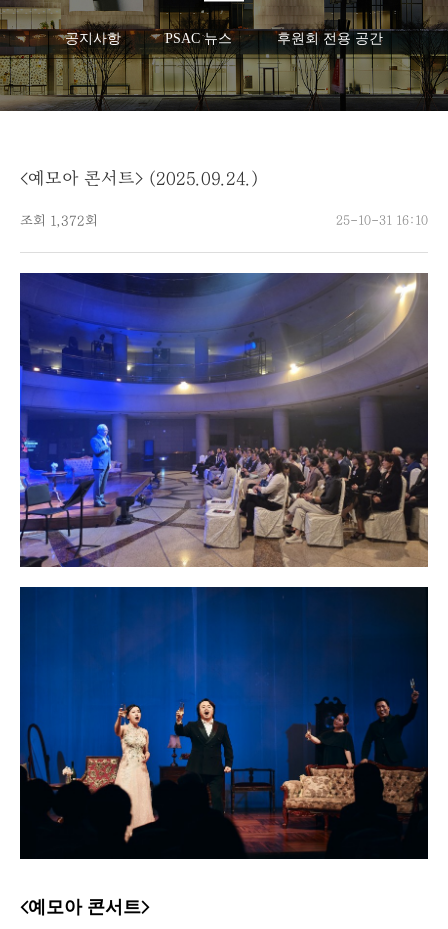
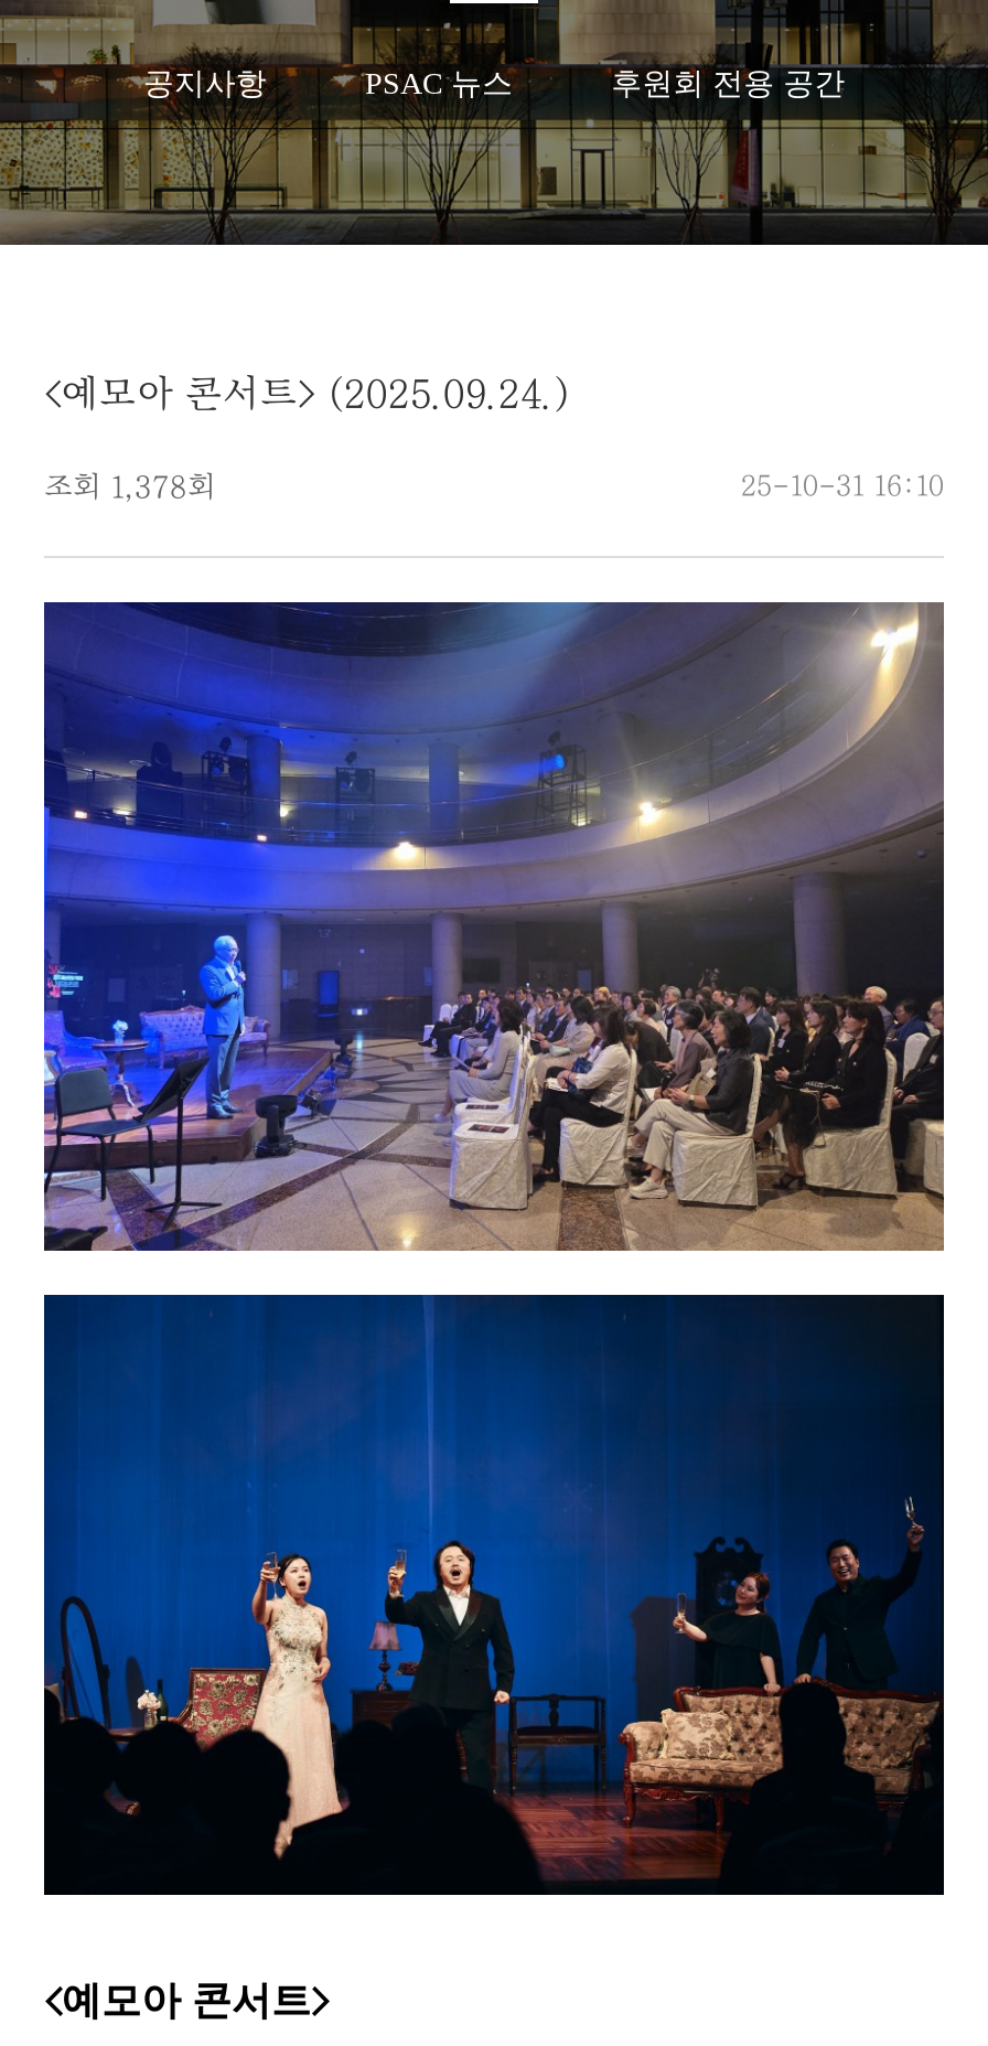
- 조회 1,372회
+ 조회 1,378회
